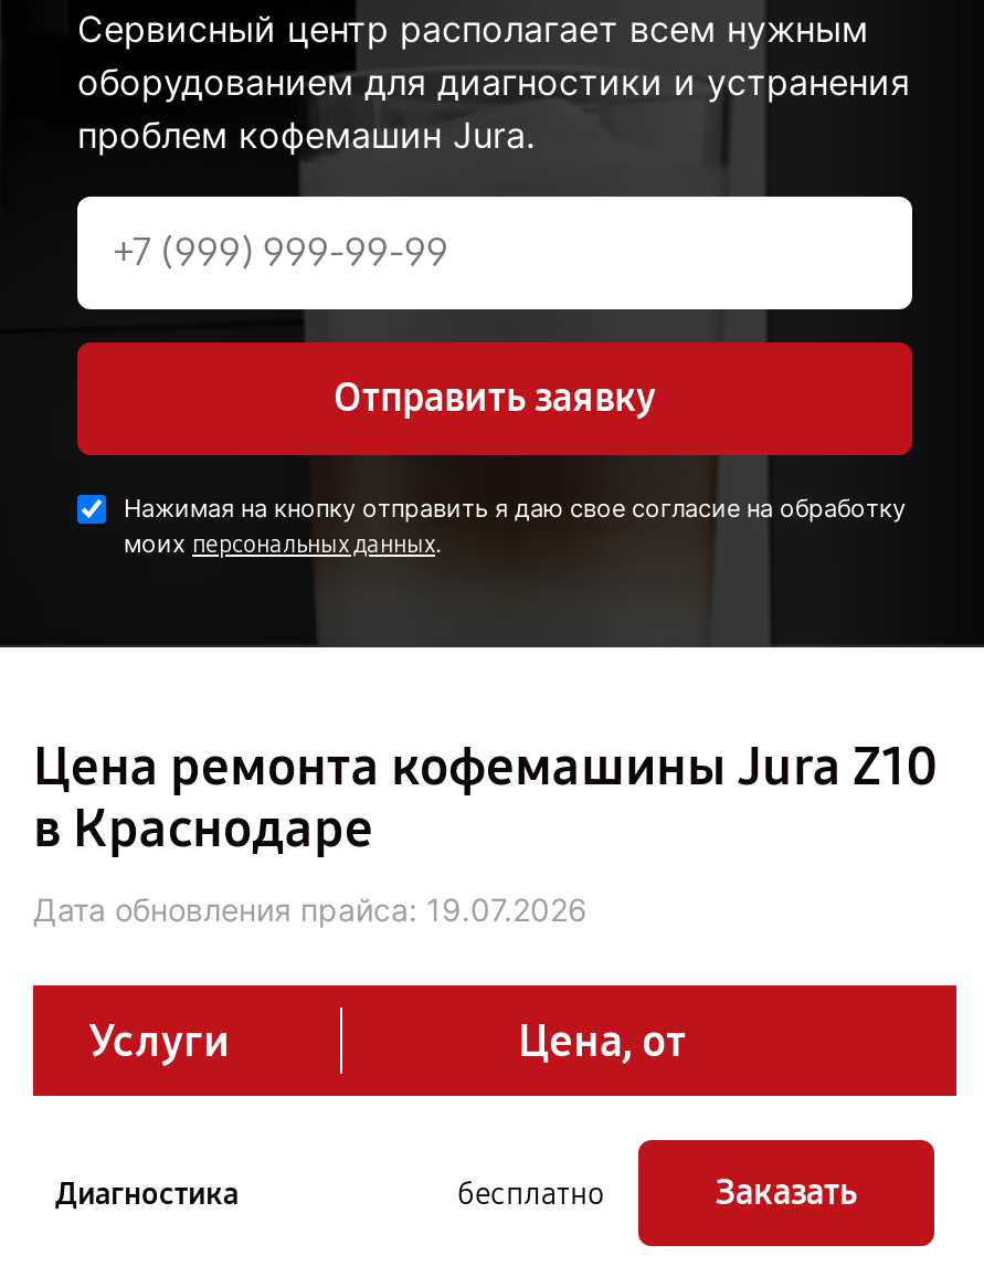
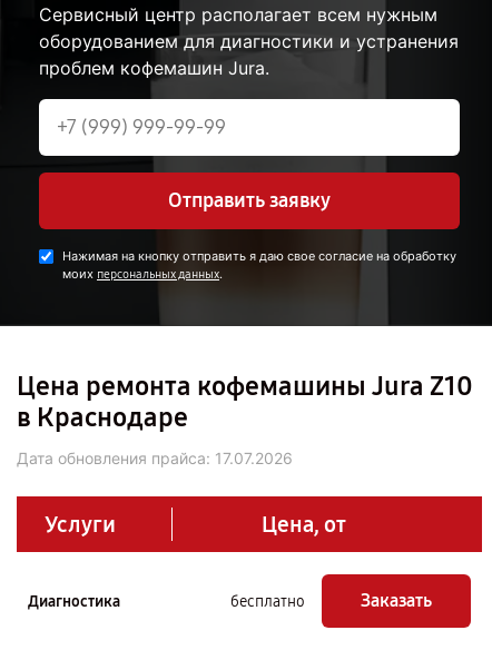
- Дата обновления прайса: 19.07.2026
+ Дата обновления прайса: 17.07.2026
